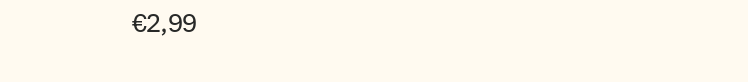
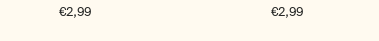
+ €2,99
